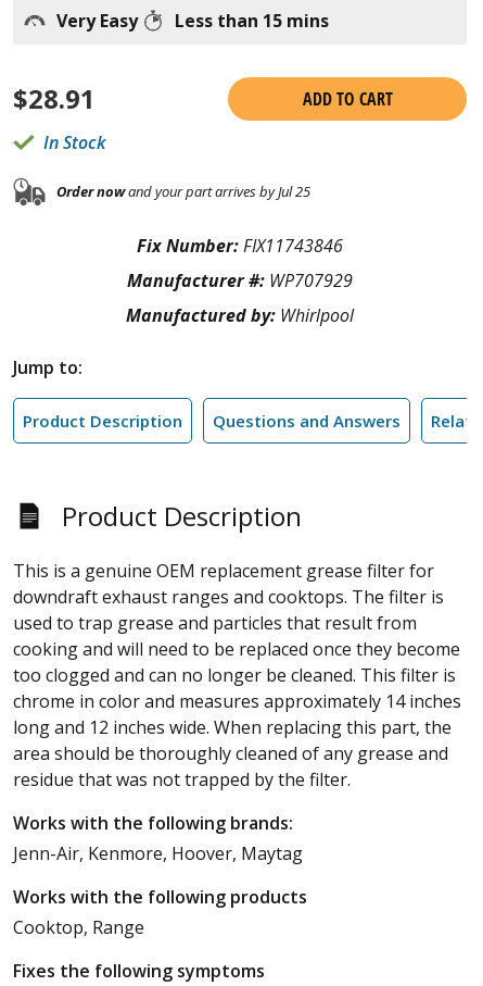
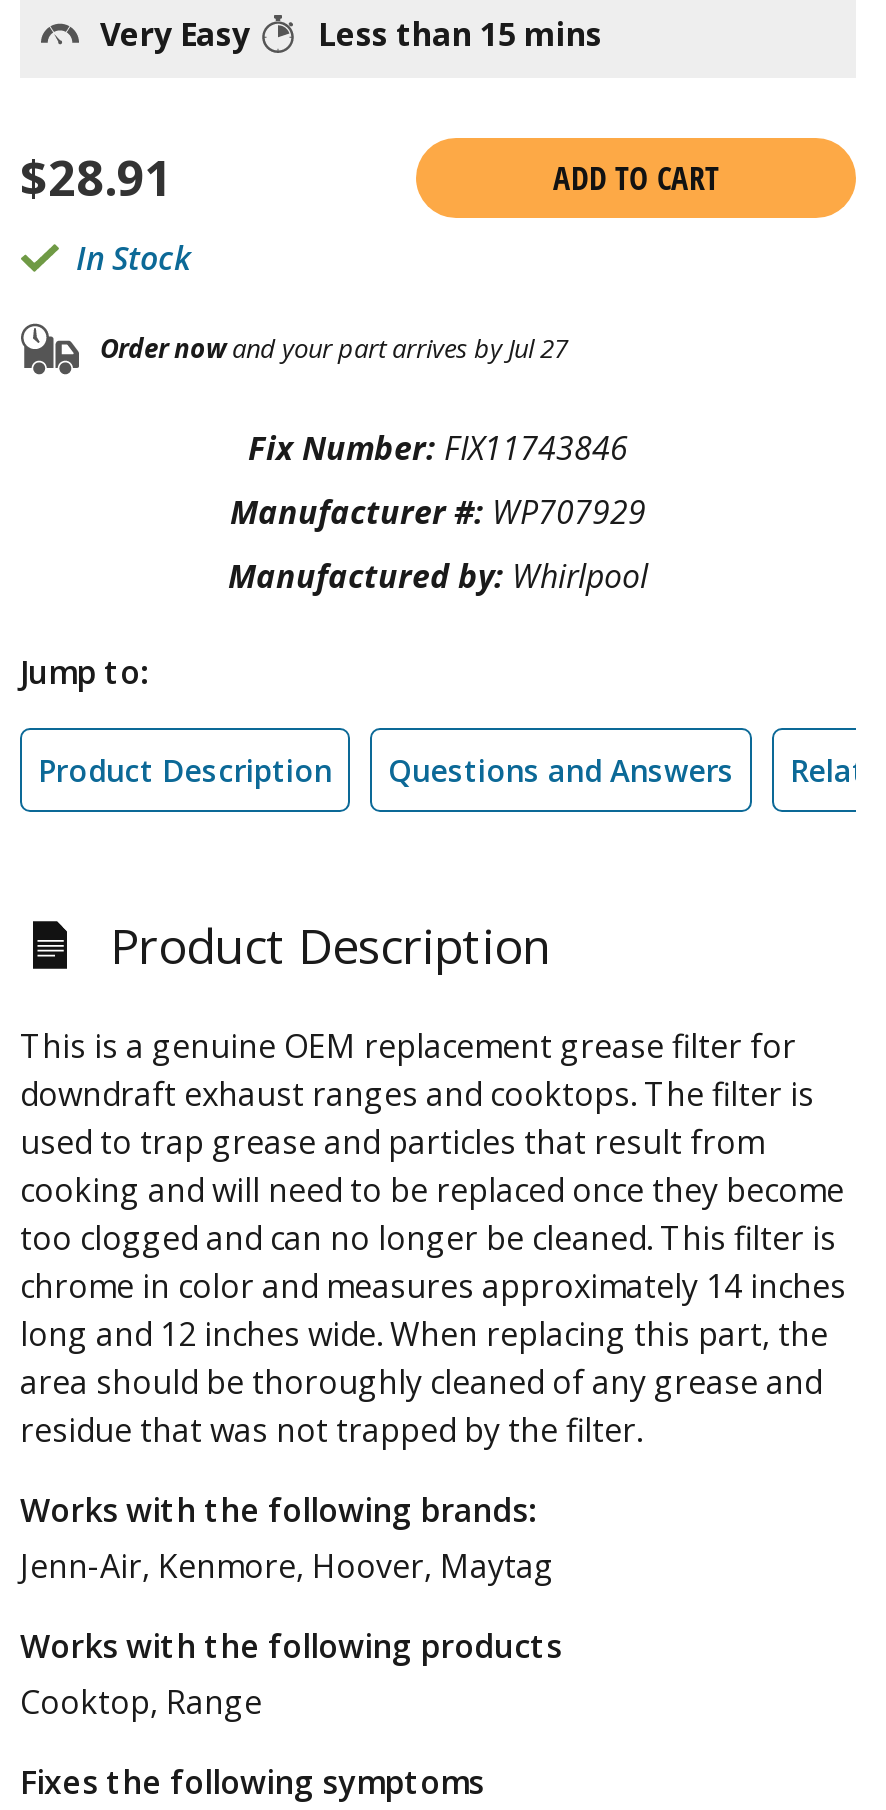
- Order nowand your part arrives by Jul 25
+ Order nowand your part arrives by Jul 27
